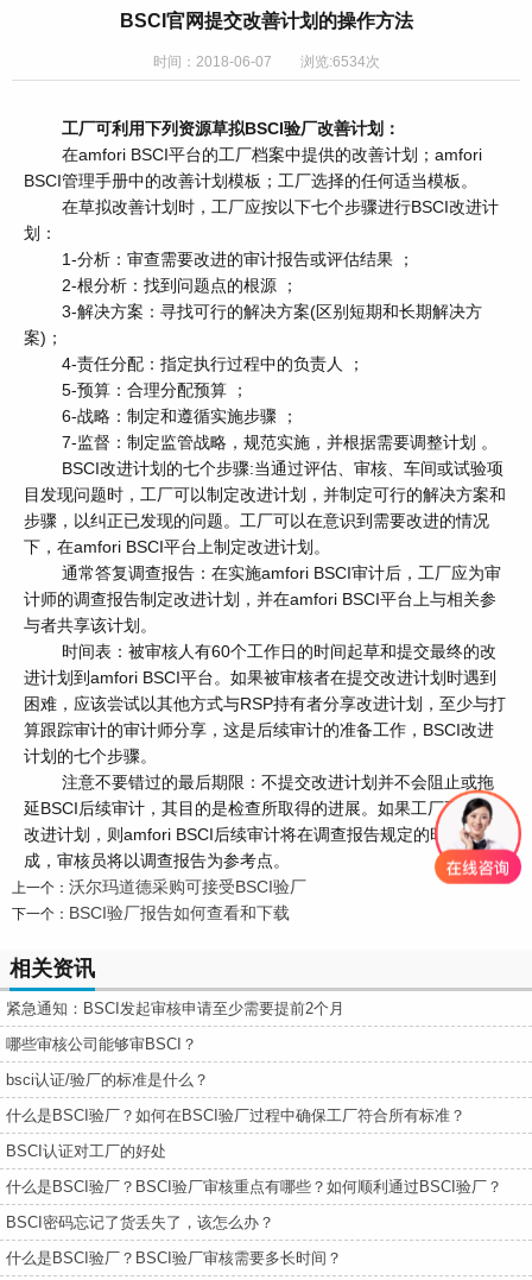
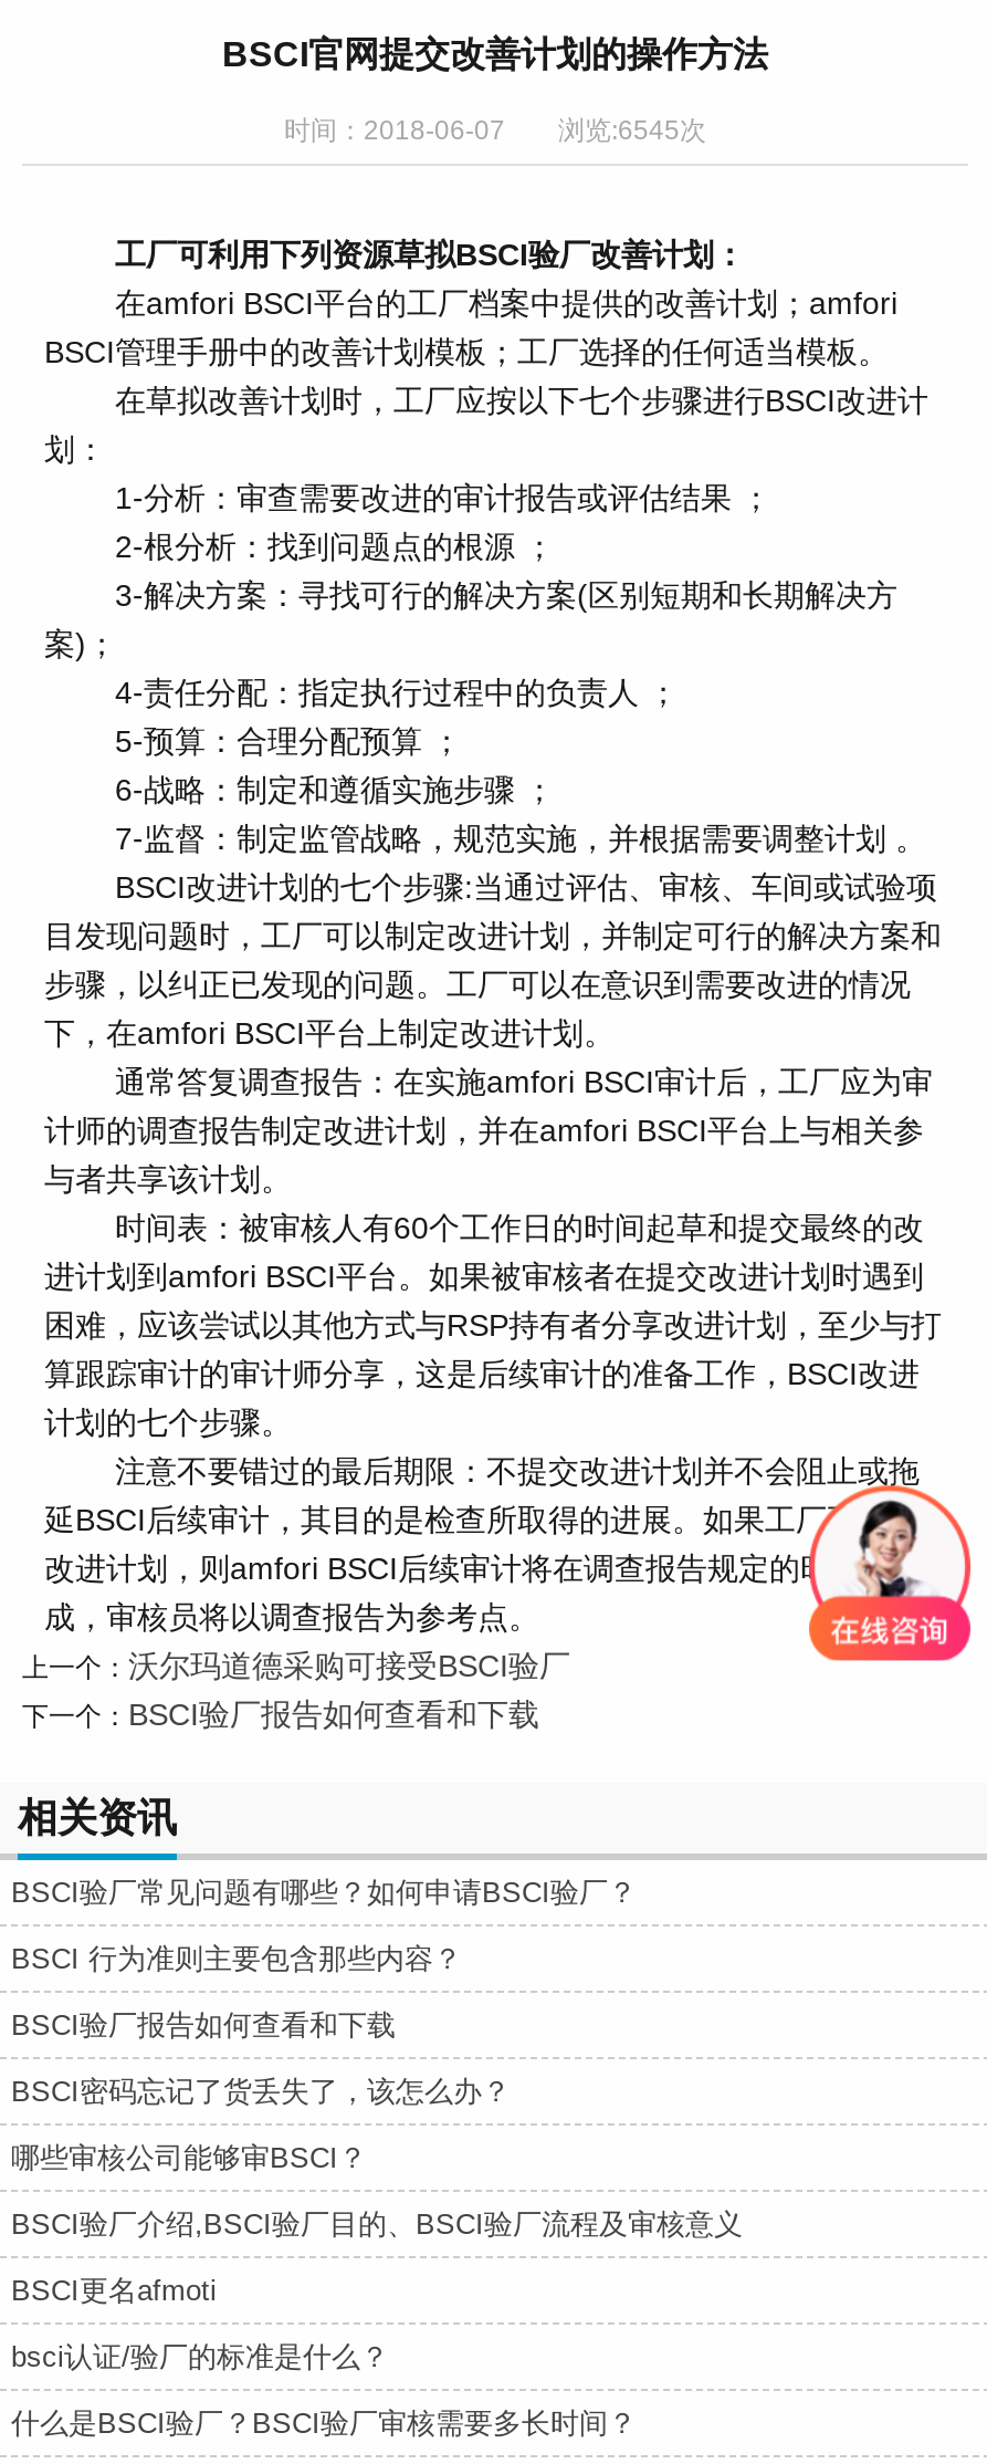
- 时间：2018-06-07 浏览:6534次
+ 时间：2018-06-07 浏览:6545次

- 紧急通知：BSCI发起审核申请至少需要提前2个月
+ BSCI验厂常见问题有哪些？如何申请BSCI验厂？
+ BSCI 行为准则主要包含那些内容？
+ BSCI验厂报告如何查看和下载

moved down: 哪些审核公司能够审BSCI？

+ BSCI验厂介绍,BSCI验厂目的、BSCI验厂流程及审核意义
+ BSCI更名afmoti

moved down: bsci认证/验厂的标准是什么？

- 什么是BSCI验厂？如何在BSCI验厂过程中确保工厂符合所有标准？
- BSCI认证对工厂的好处
- 什么是BSCI验厂？BSCI验厂审核重点有哪些？如何顺利通过BSCI验厂？

moved up: BSCI密码忘记了货丢失了，该怎么办？
